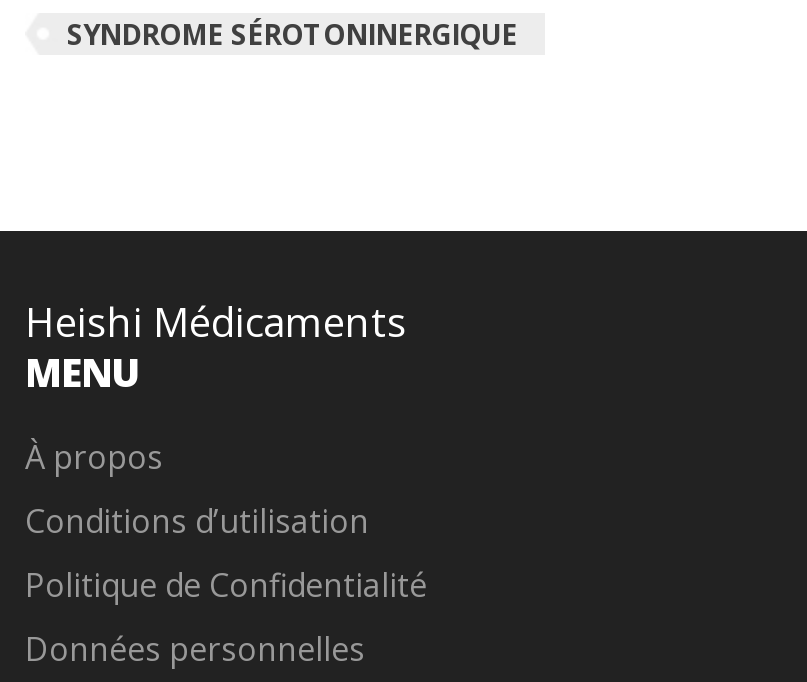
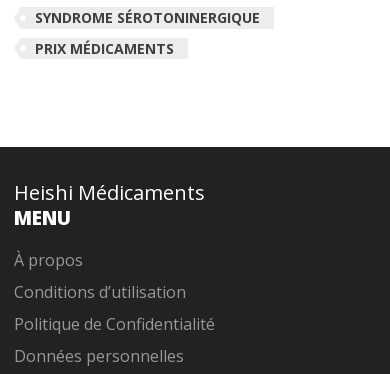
+ PRIX MÉDICAMENTS
